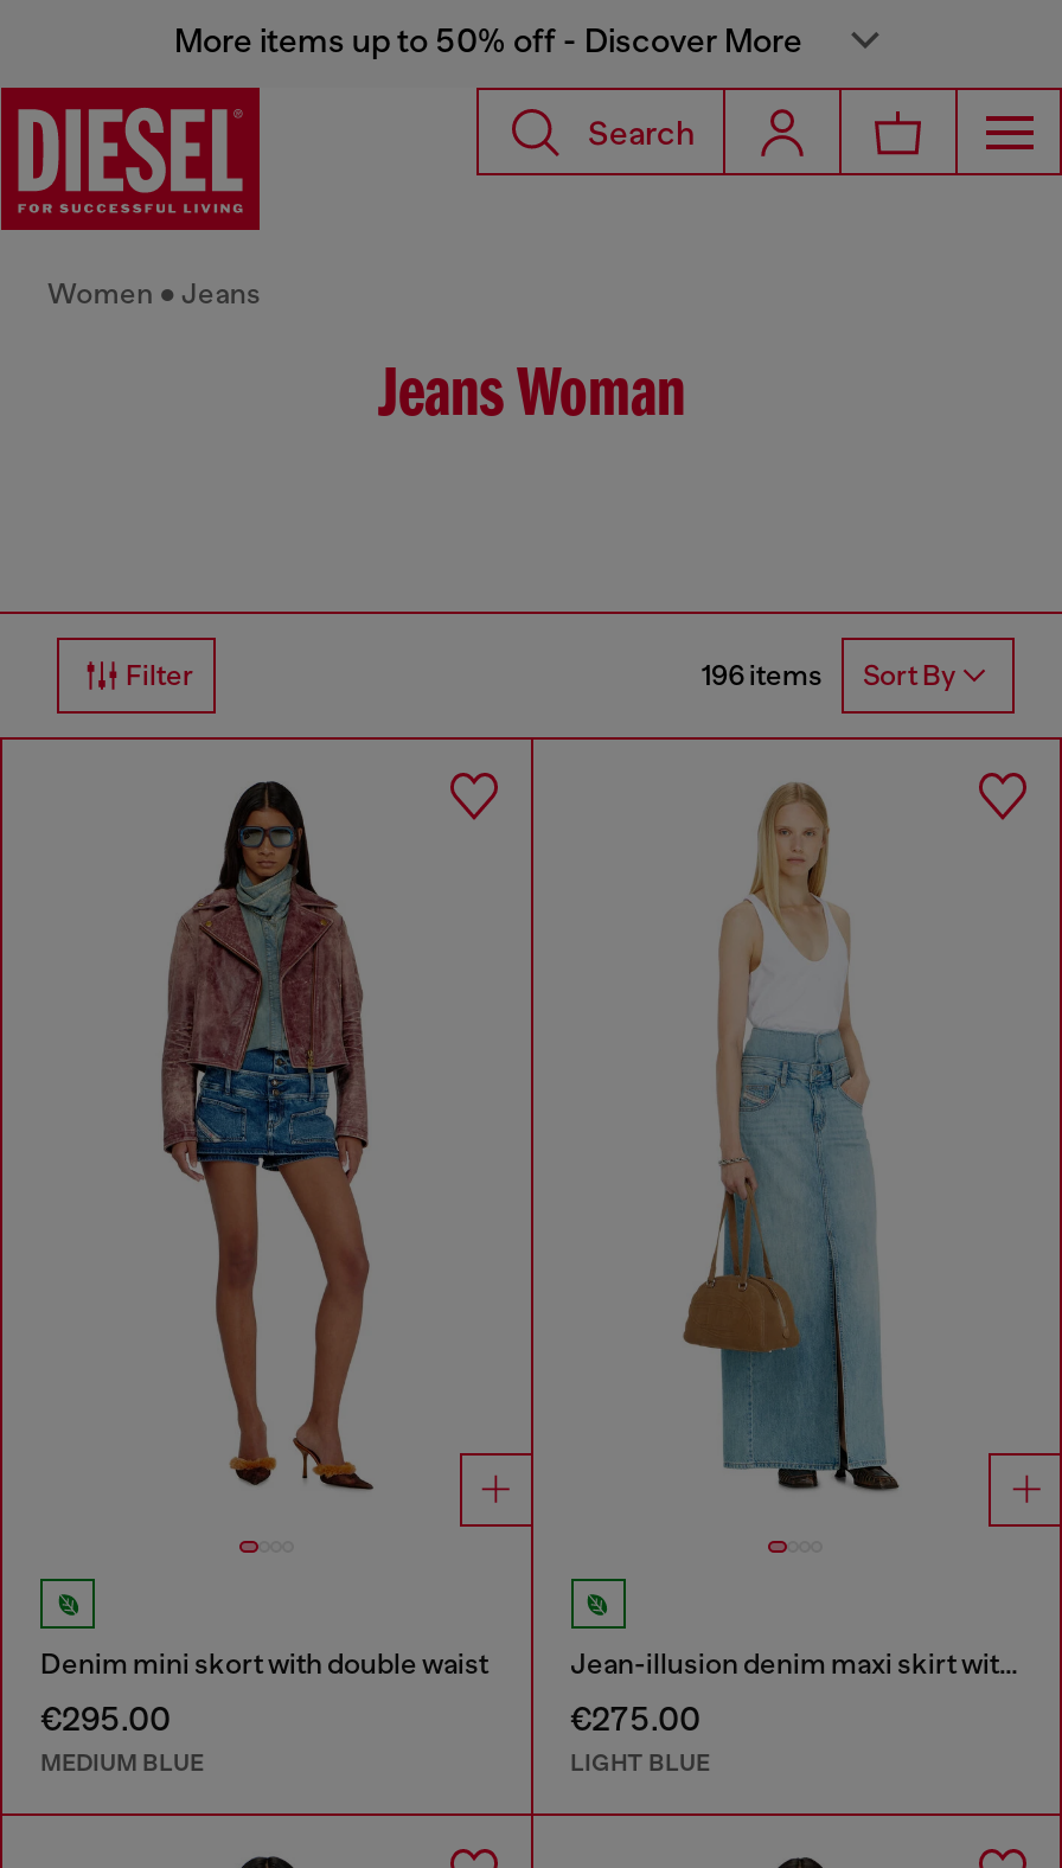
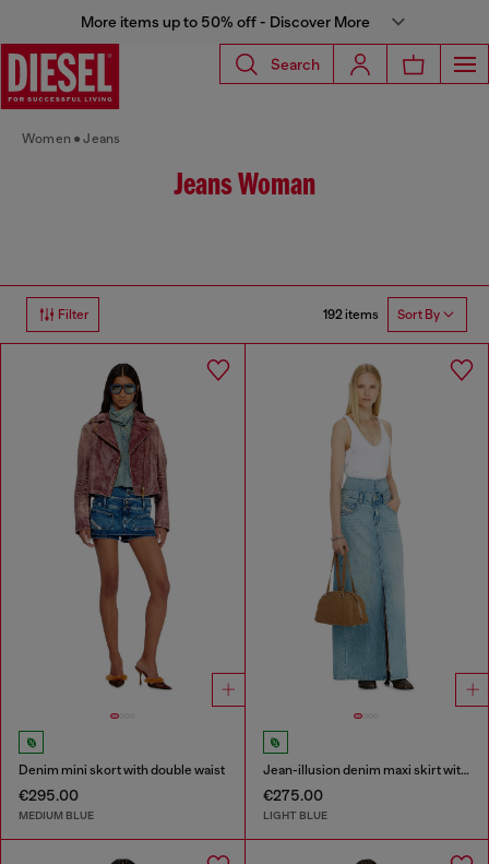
- 196 items Sort By
+ 192 items Sort By
